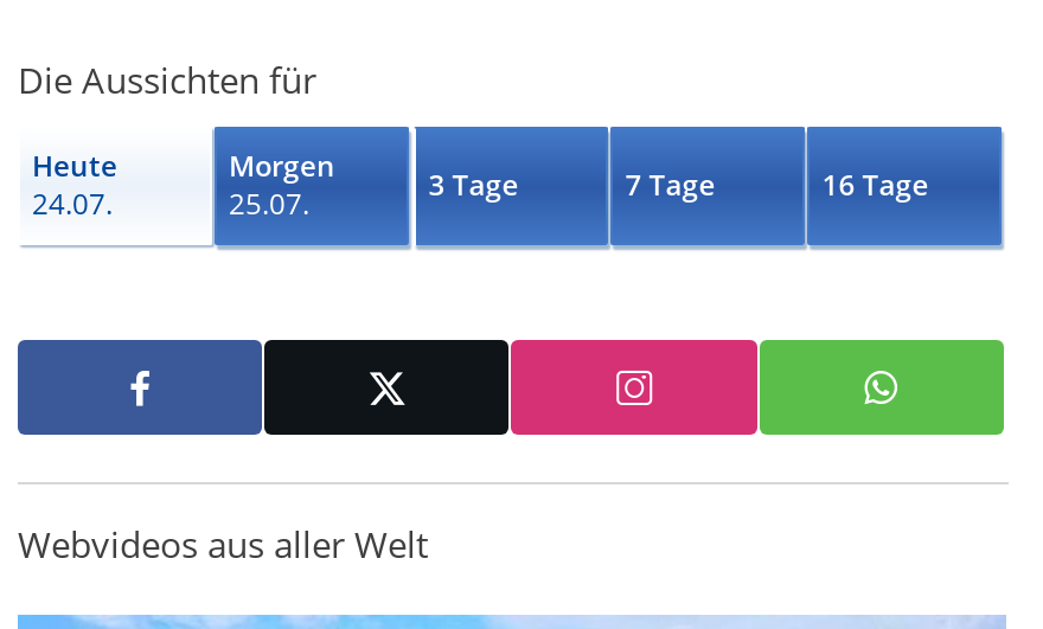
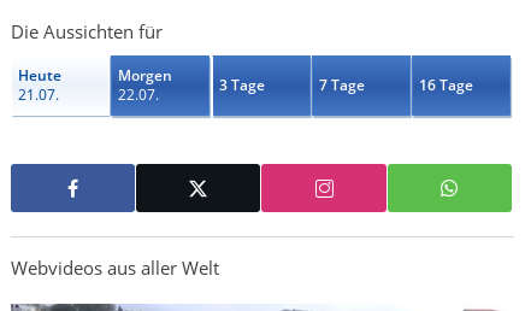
- 24.07.
+ 21.07.

- 25.07.
+ 22.07.
